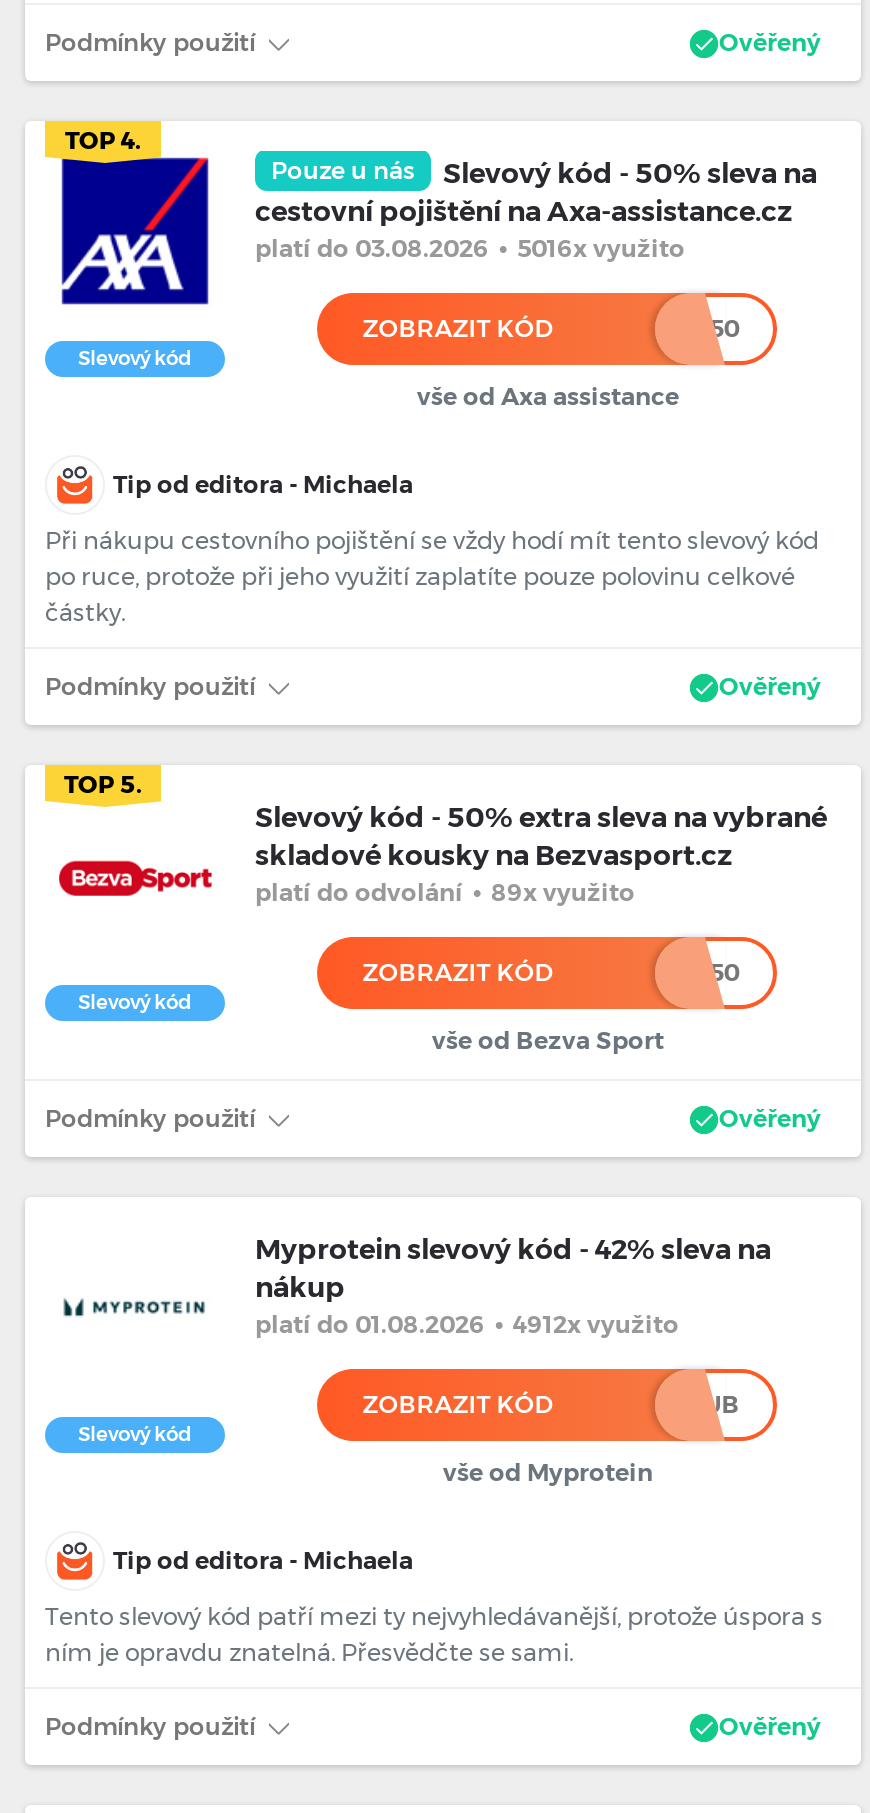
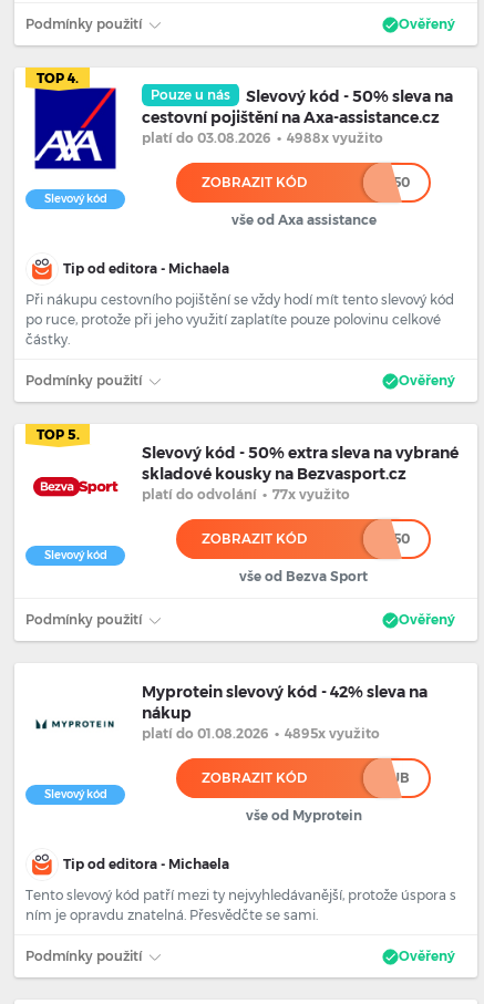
- platí do 03.08.2026 • 5016x využito
+ platí do 03.08.2026 • 4988x využito

- platí do odvolání • 89x využito
+ platí do odvolání • 77x využito

- platí do 01.08.2026 • 4912x využito
+ platí do 01.08.2026 • 4895x využito
